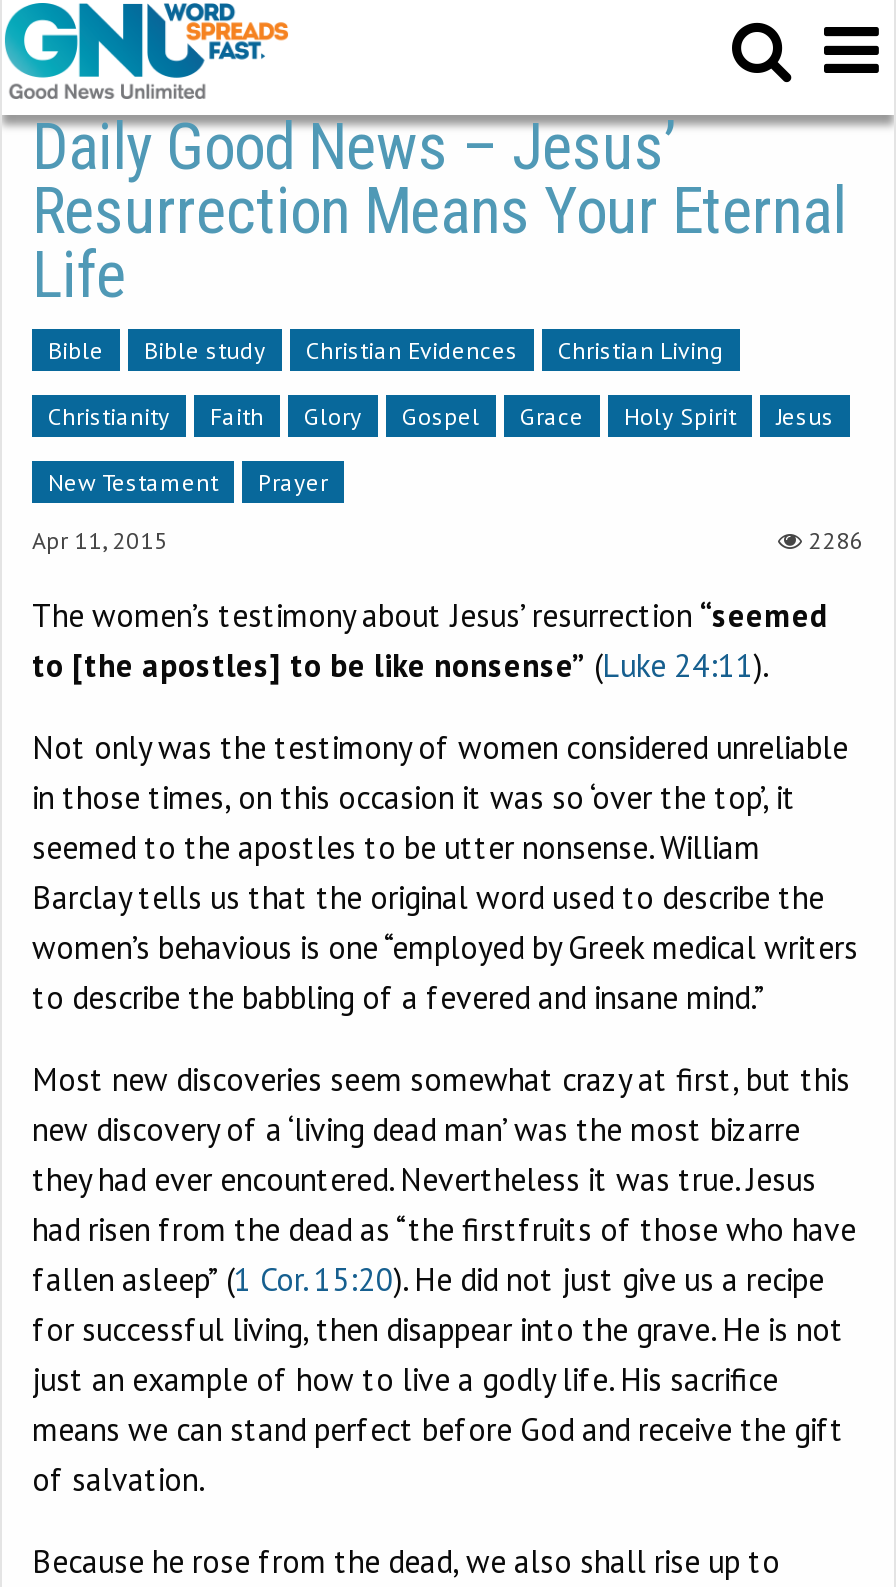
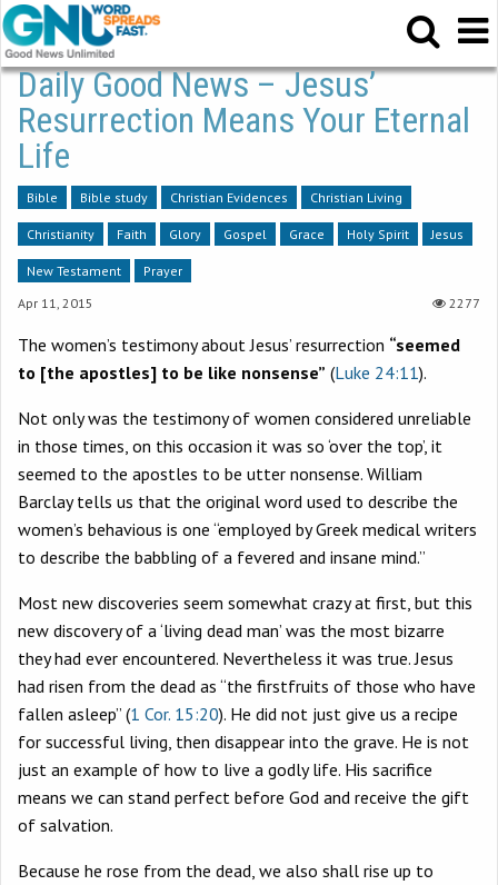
- 2286
+ 2277
